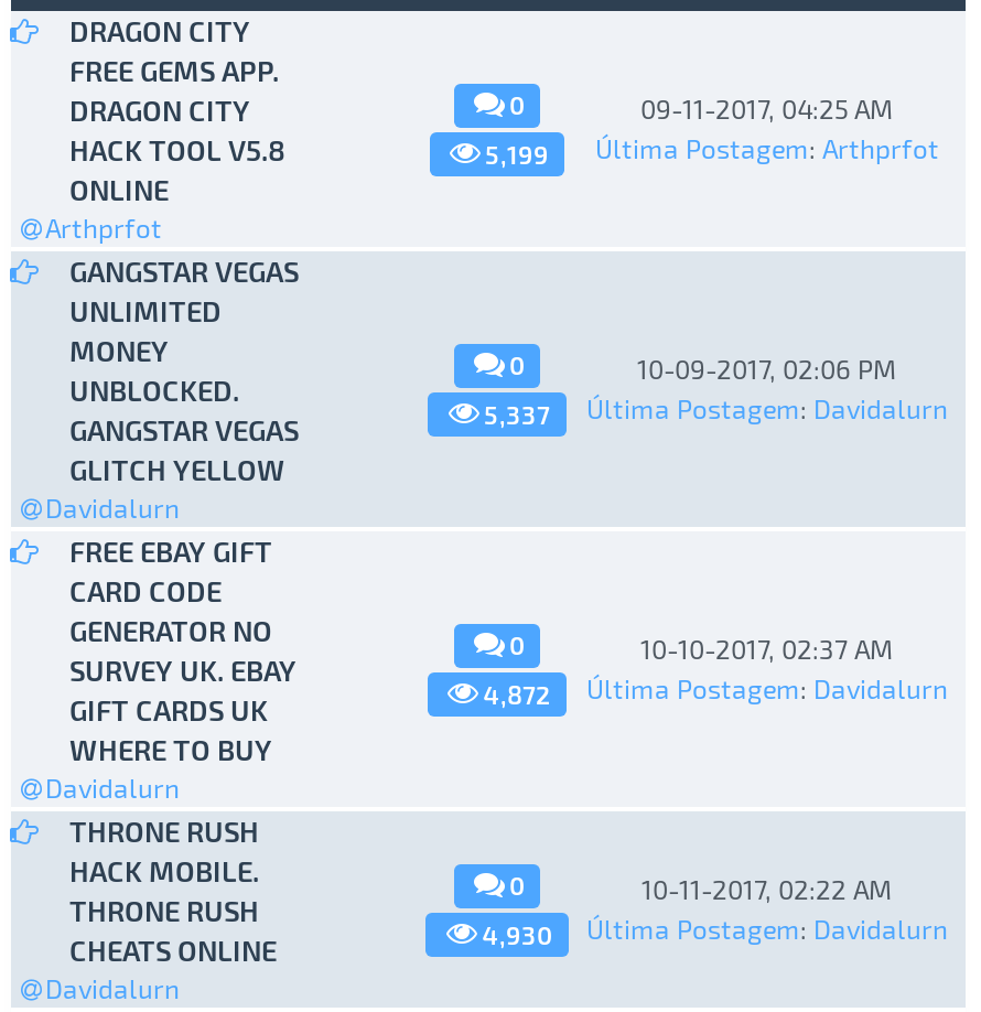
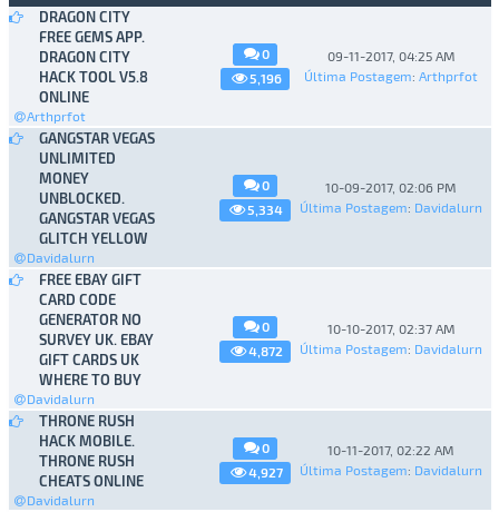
- 5,199 Última Postagem: Arthprfot
+ 5,196 Última Postagem: Arthprfot

- 5,337 Última Postagem: Davidalurn
+ 5,334 Última Postagem: Davidalurn

- 4,930 Última Postagem: Davidalurn
+ 4,927 Última Postagem: Davidalurn
